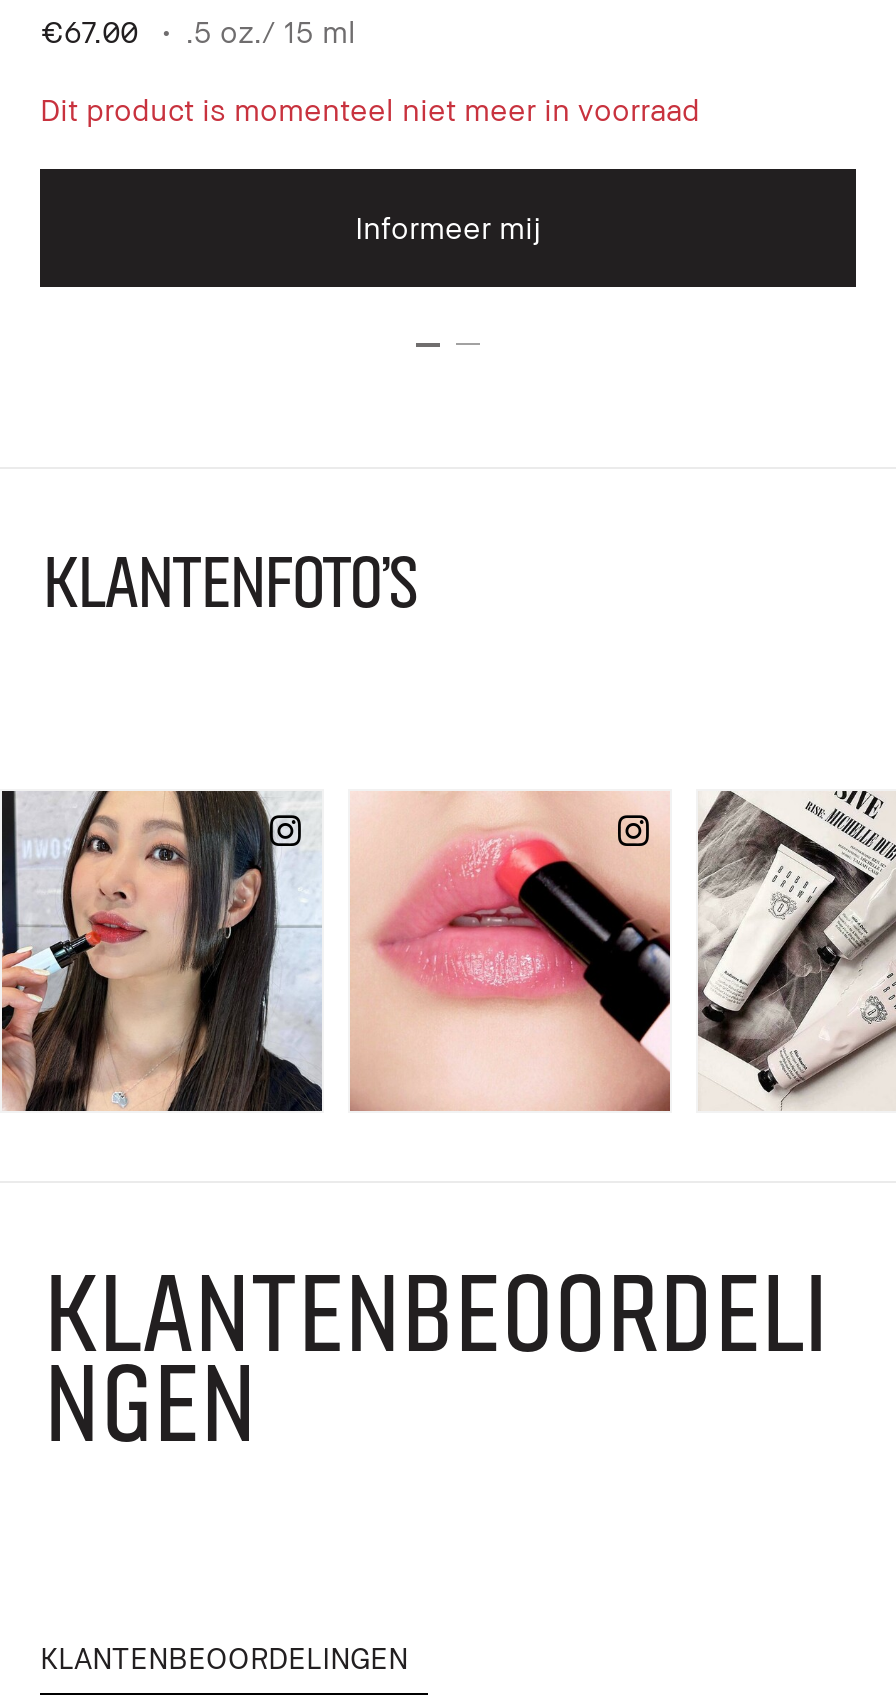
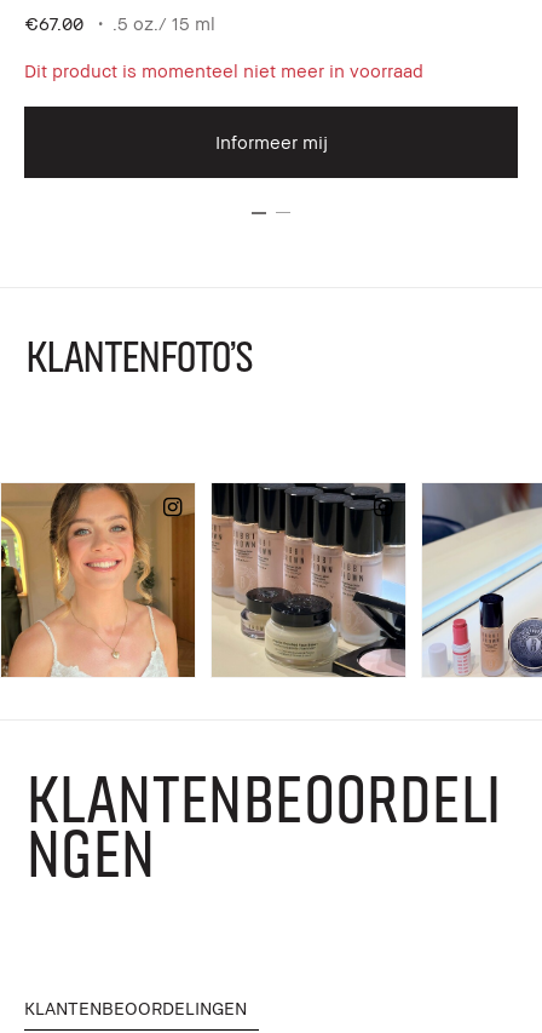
- [image]
+ [image]

- [image]
+ [image]

- [image]
+ [image]
